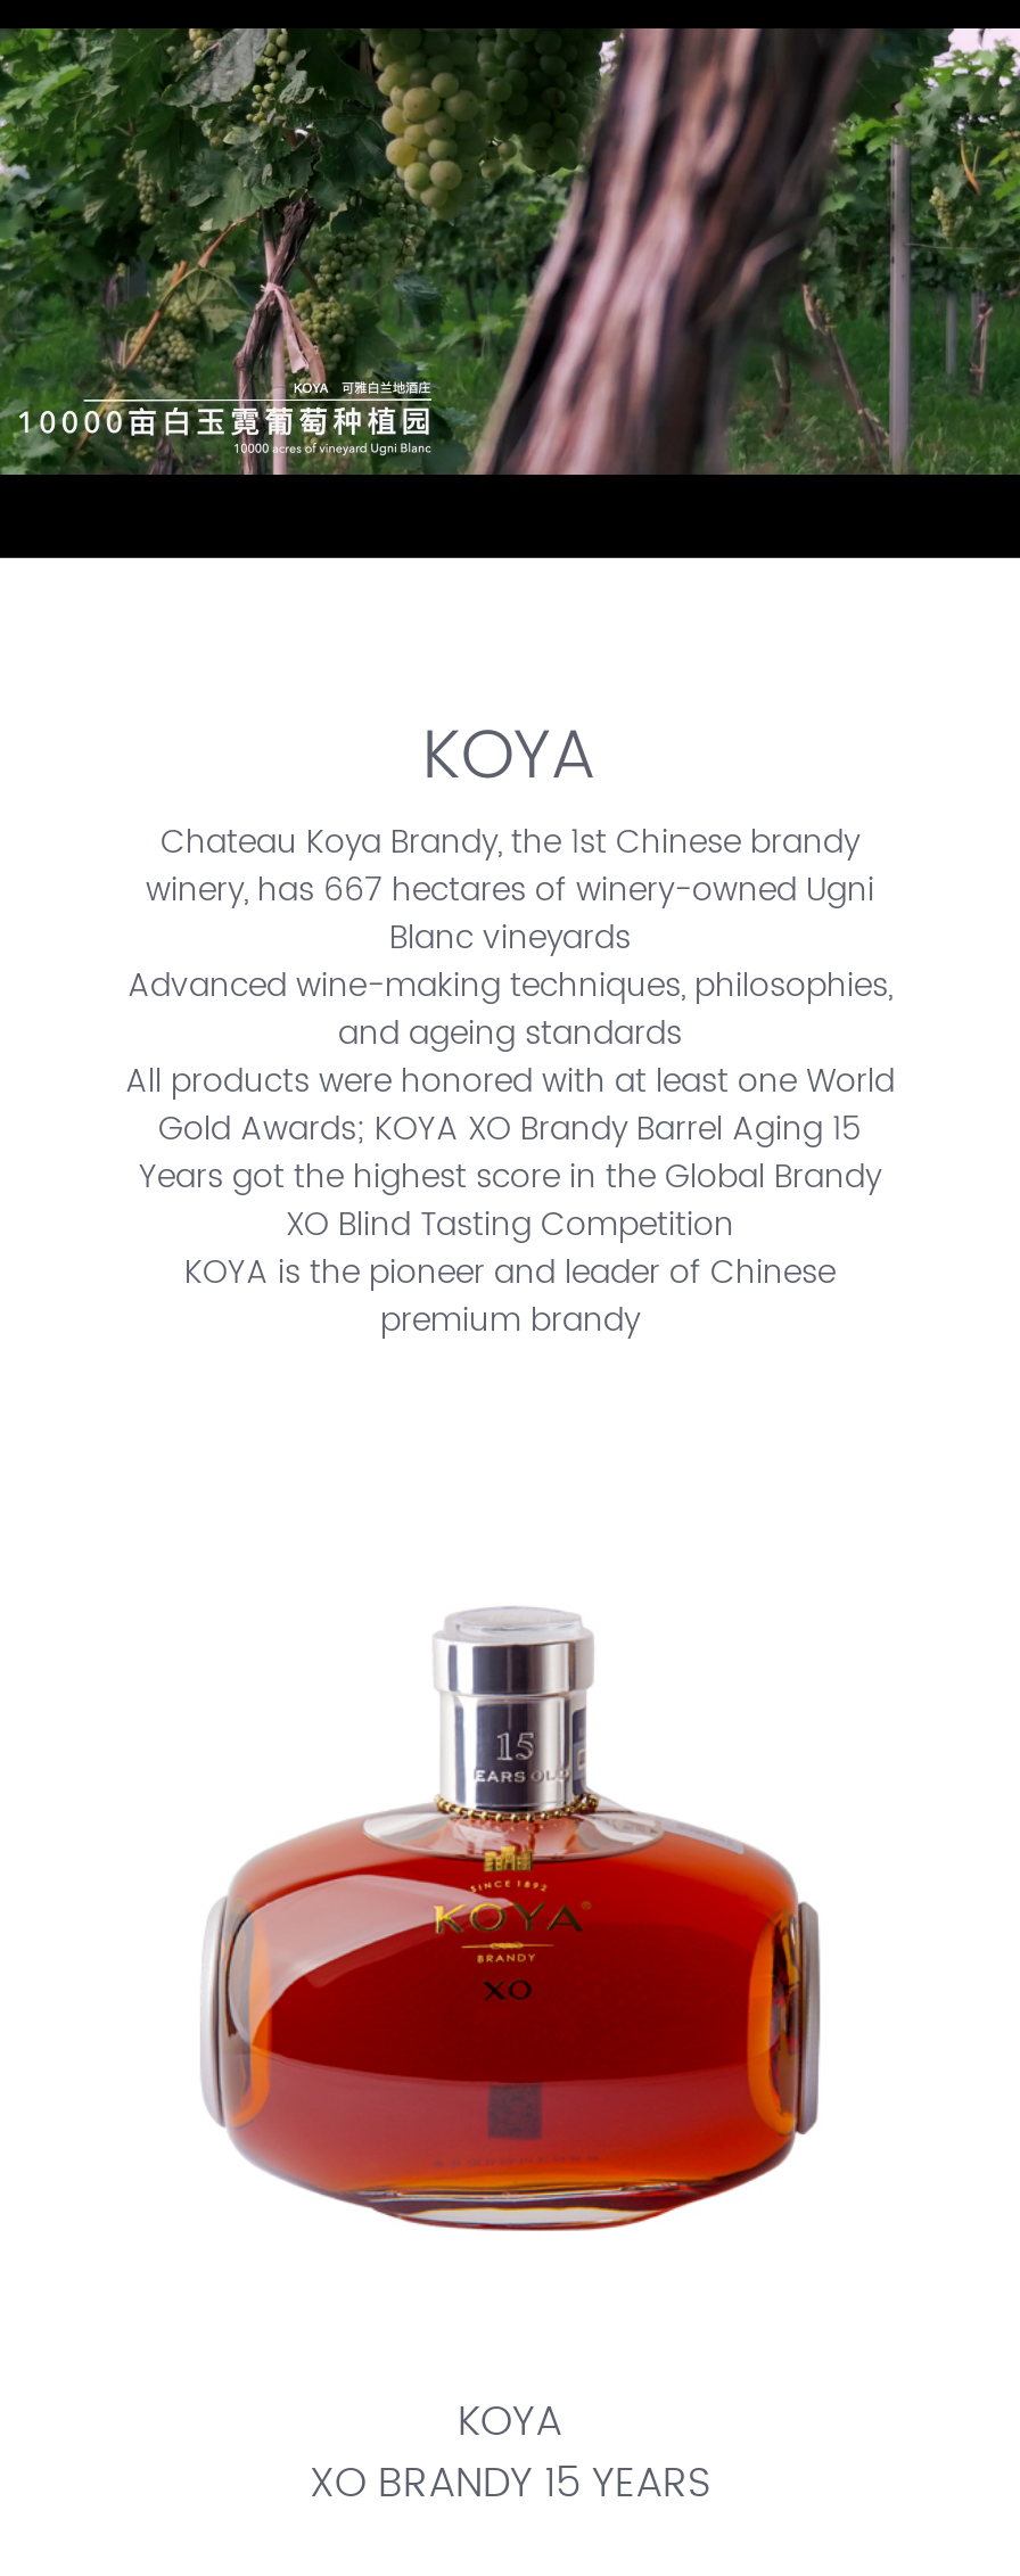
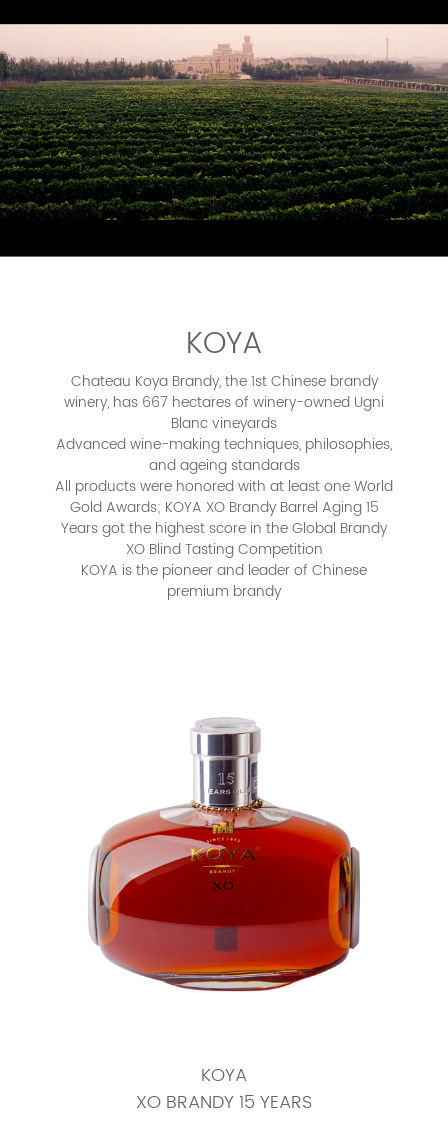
- [image]
+ [image]
